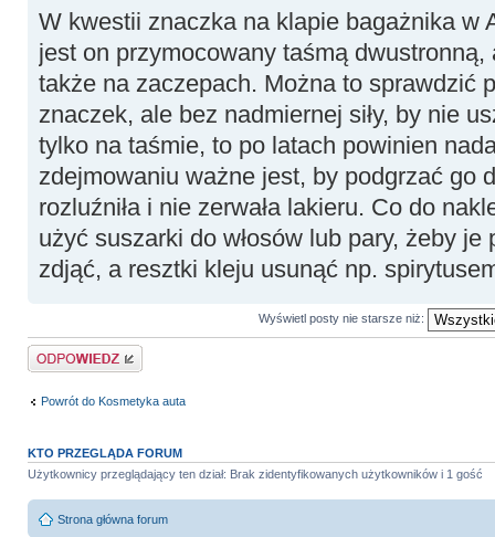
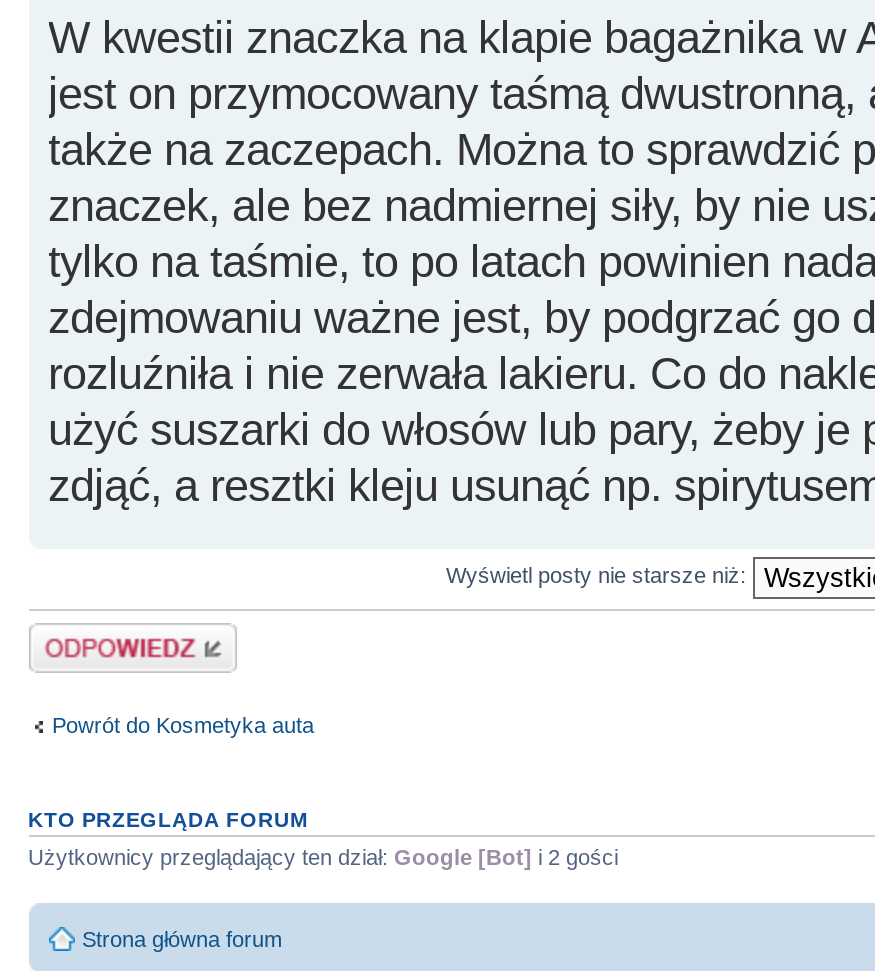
- Użytkownicy przeglądający ten dział: Brak zidentyfikowanych użytkowników i 1 gość
+ Użytkownicy przeglądający ten dział: Google [Bot] i 2 gości
